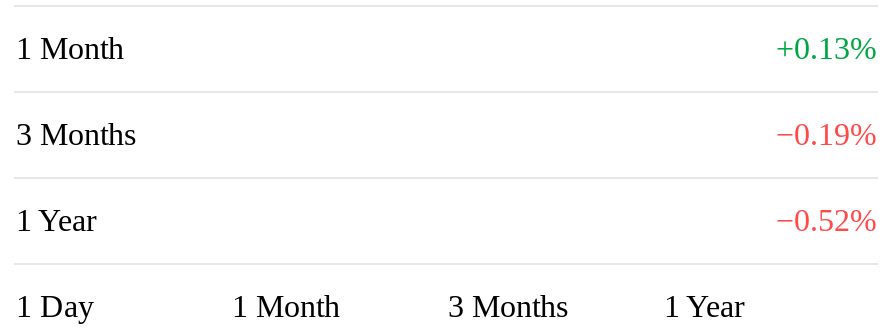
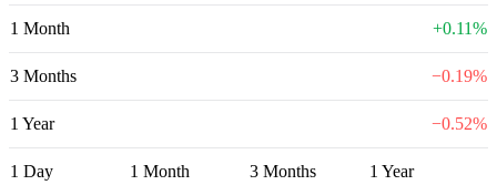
- +0.13%
+ +0.11%
